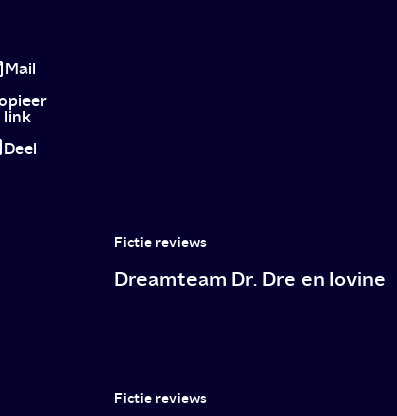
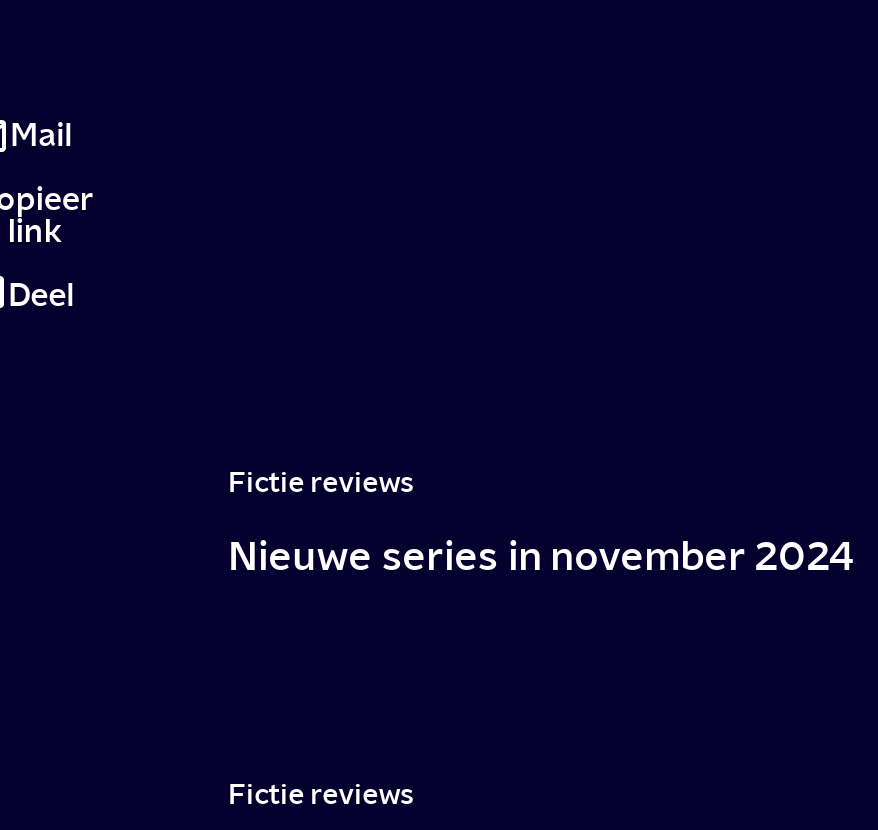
- Dreamteam Dr. Dre en Iovine
+ Nieuwe series in november 2024
